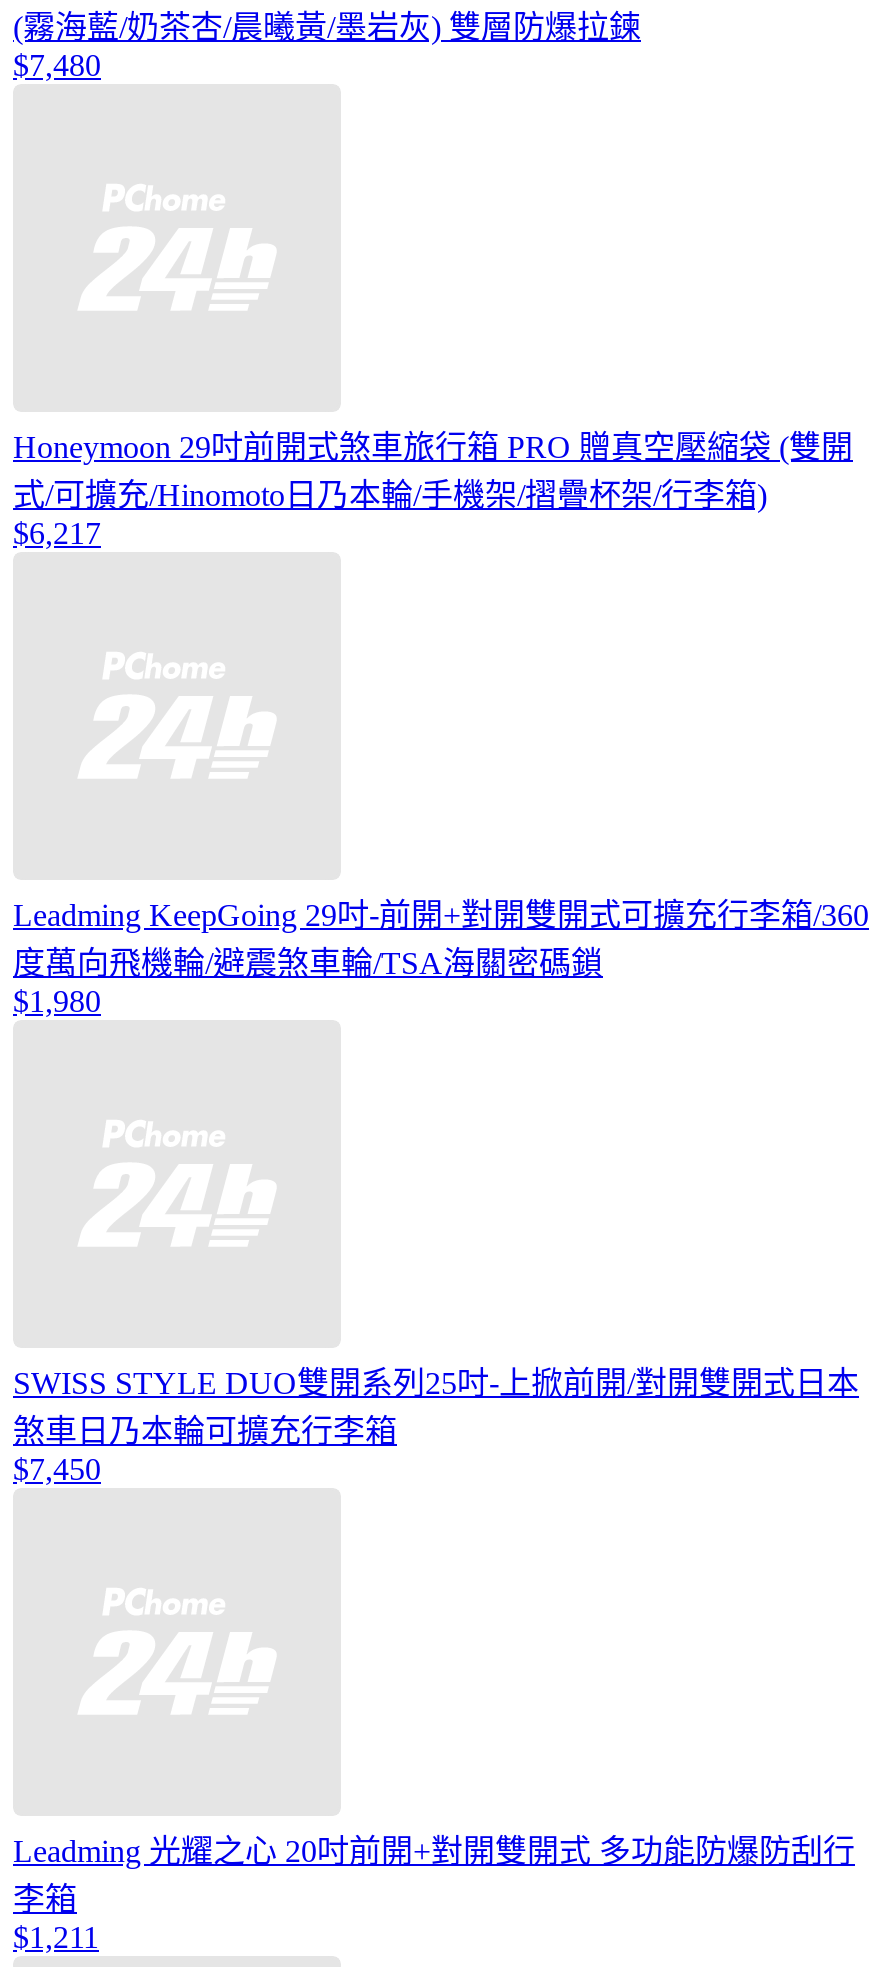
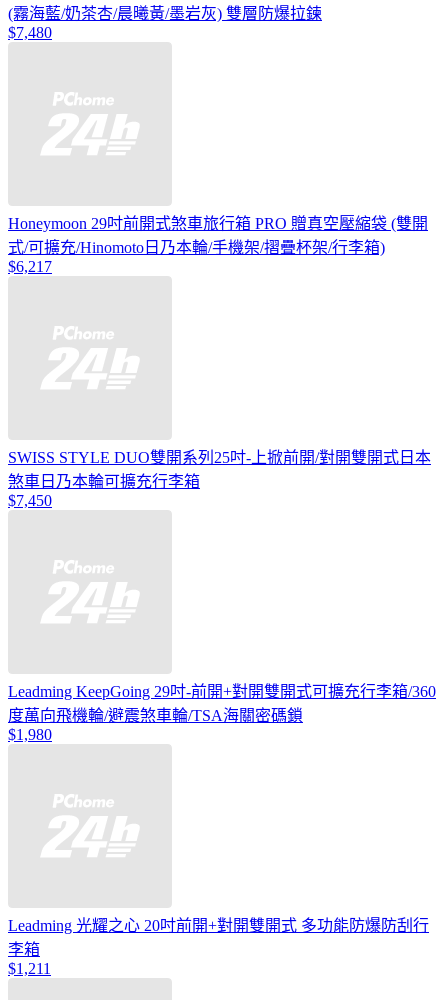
moved down: Leadming KeepGoing 29吋-前開+對開雙開式可擴充行李箱/360 | 度萬向飛機輪/避震煞車輪/TSA海關密碼鎖 | $1,980

moved up: SWISS STYLE DUO雙開系列25吋-上掀前開/對開雙開式日本 | 煞車日乃本輪可擴充行李箱 | $7,450
